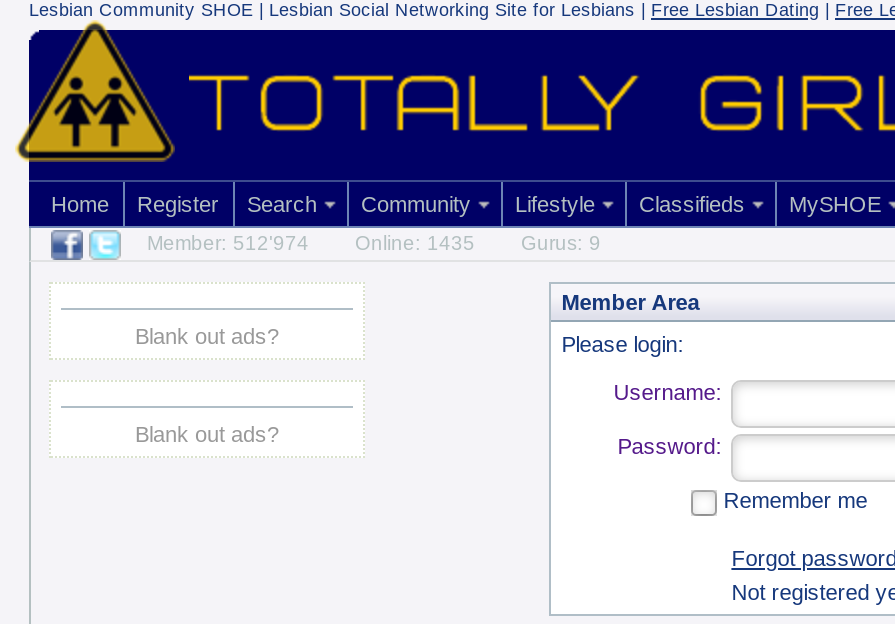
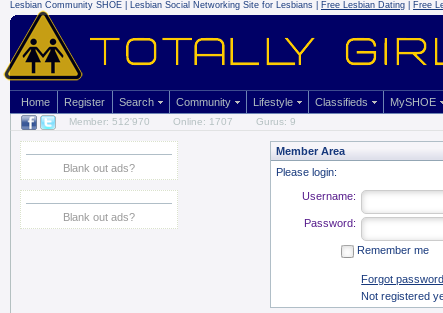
- Member: 512'974
+ Member: 512'970

- Online: 1435
+ Online: 1707
